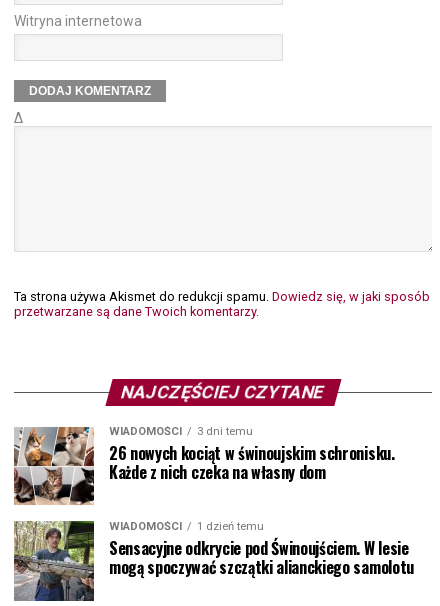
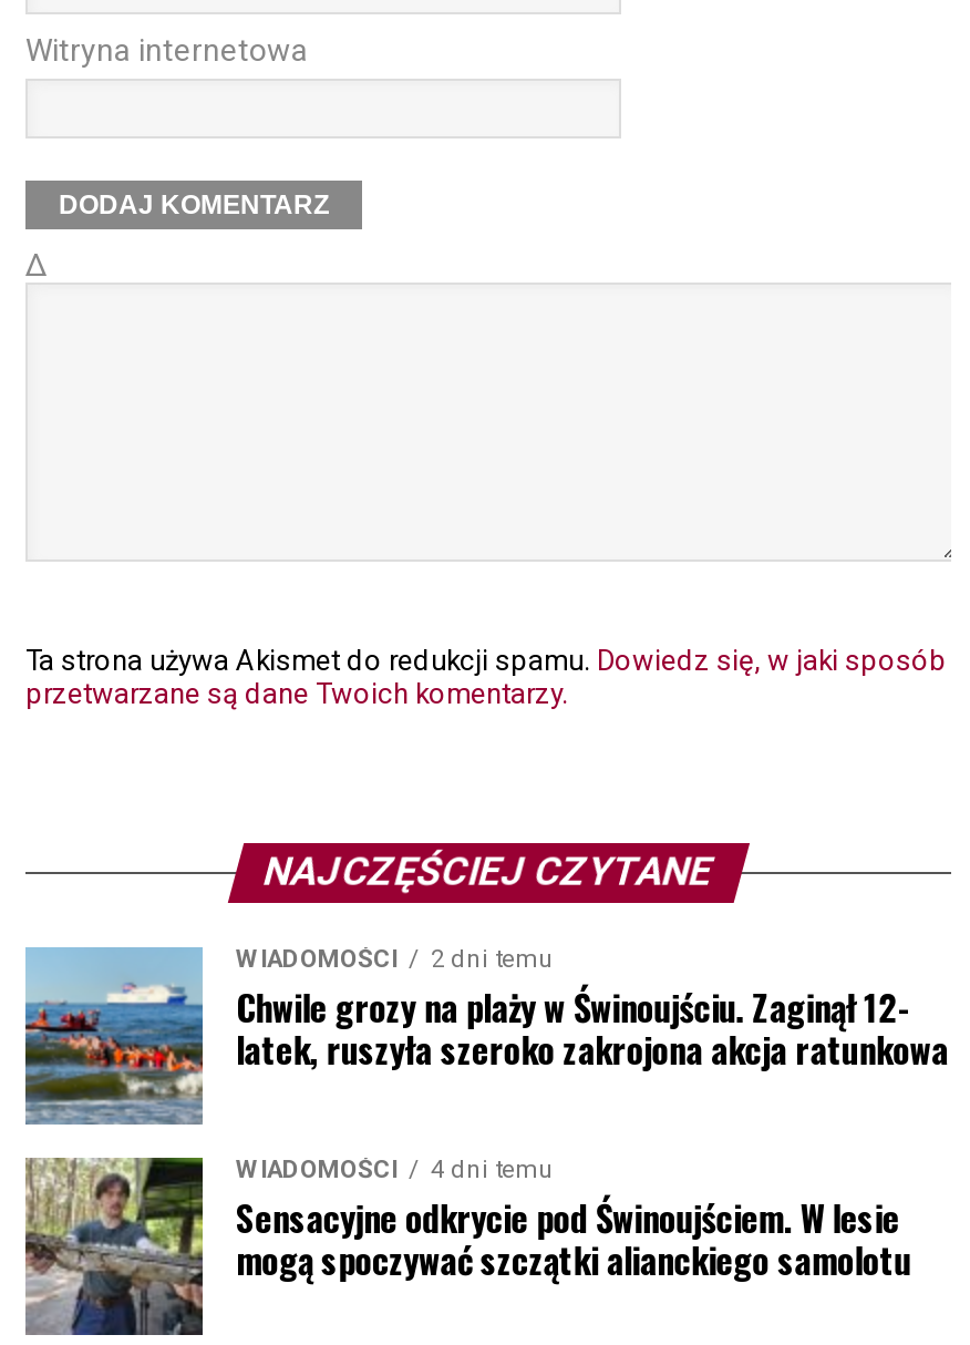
- [image]
- 3 dni temu
- 26 nowych kociąt w świnoujskim schronisku.
- Każde z nich czeka na własny dom
+ [image]
+ 2 dni temu
+ Chwile grozy na plaży w Świnoujściu. Zaginął 12-
+ latek, ruszyła szeroko zakrojona akcja ratunkowa

- WIADOMOŚCI 1 dzień temu
+ WIADOMOŚCI 4 dni temu
